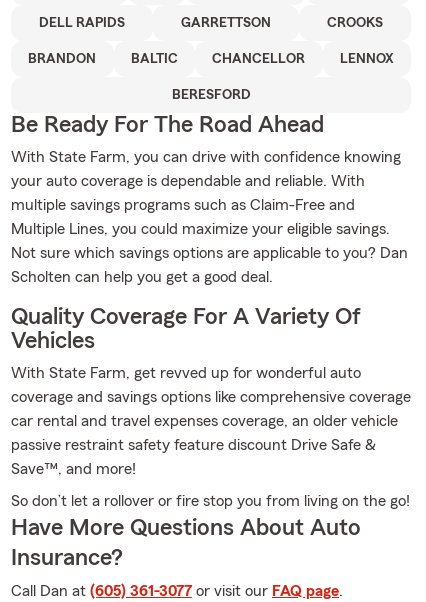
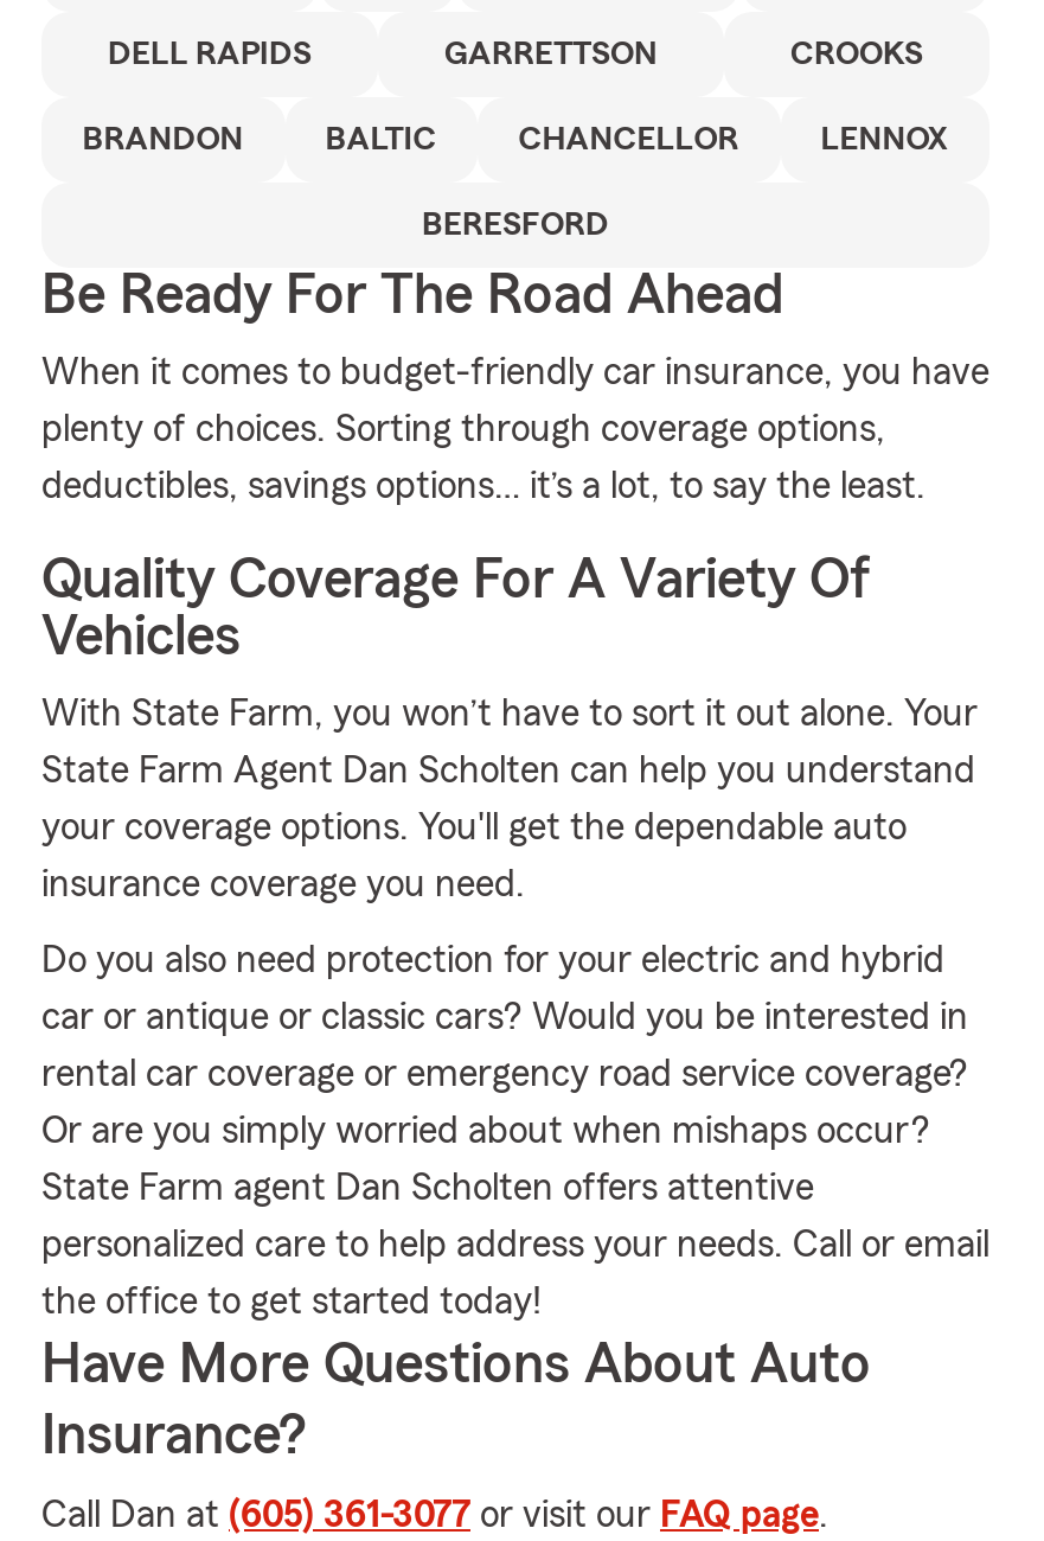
- With State Farm, you can drive with confidence knowing
- your auto coverage is dependable and reliable. With
- multiple savings programs such as Claim-Free and
- Multiple Lines, you could maximize your eligible savings.
- Not sure which savings options are applicable to you? Dan
- Scholten can help you get a good deal.
+ When it comes to budget-friendly car insurance, you have
+ plenty of choices. Sorting through coverage options,
+ deductibles, savings options… it’s a lot, to say the least.

moved up: Quality Coverage For A Variety Of | Vehicles

- With State Farm, get revved up for wonderful auto
- coverage and savings options like comprehensive coverage
- car rental and travel expenses coverage, an older vehicle
- passive restraint safety feature discount Drive Safe &
- Save™, and more!
- So don’t let a rollover or fire stop you from living on the go!
+ With State Farm, you won’t have to sort it out alone. Your
+ State Farm Agent Dan Scholten can help you understand
+ your coverage options. You'll get the dependable auto
+ insurance coverage you need.
+ Do you also need protection for your electric and hybrid
+ car or antique or classic cars? Would you be interested in
+ rental car coverage or emergency road service coverage?
+ Or are you simply worried about when mishaps occur?
+ State Farm agent Dan Scholten offers attentive
+ personalized care to help address your needs. Call or email
+ the office to get started today!
